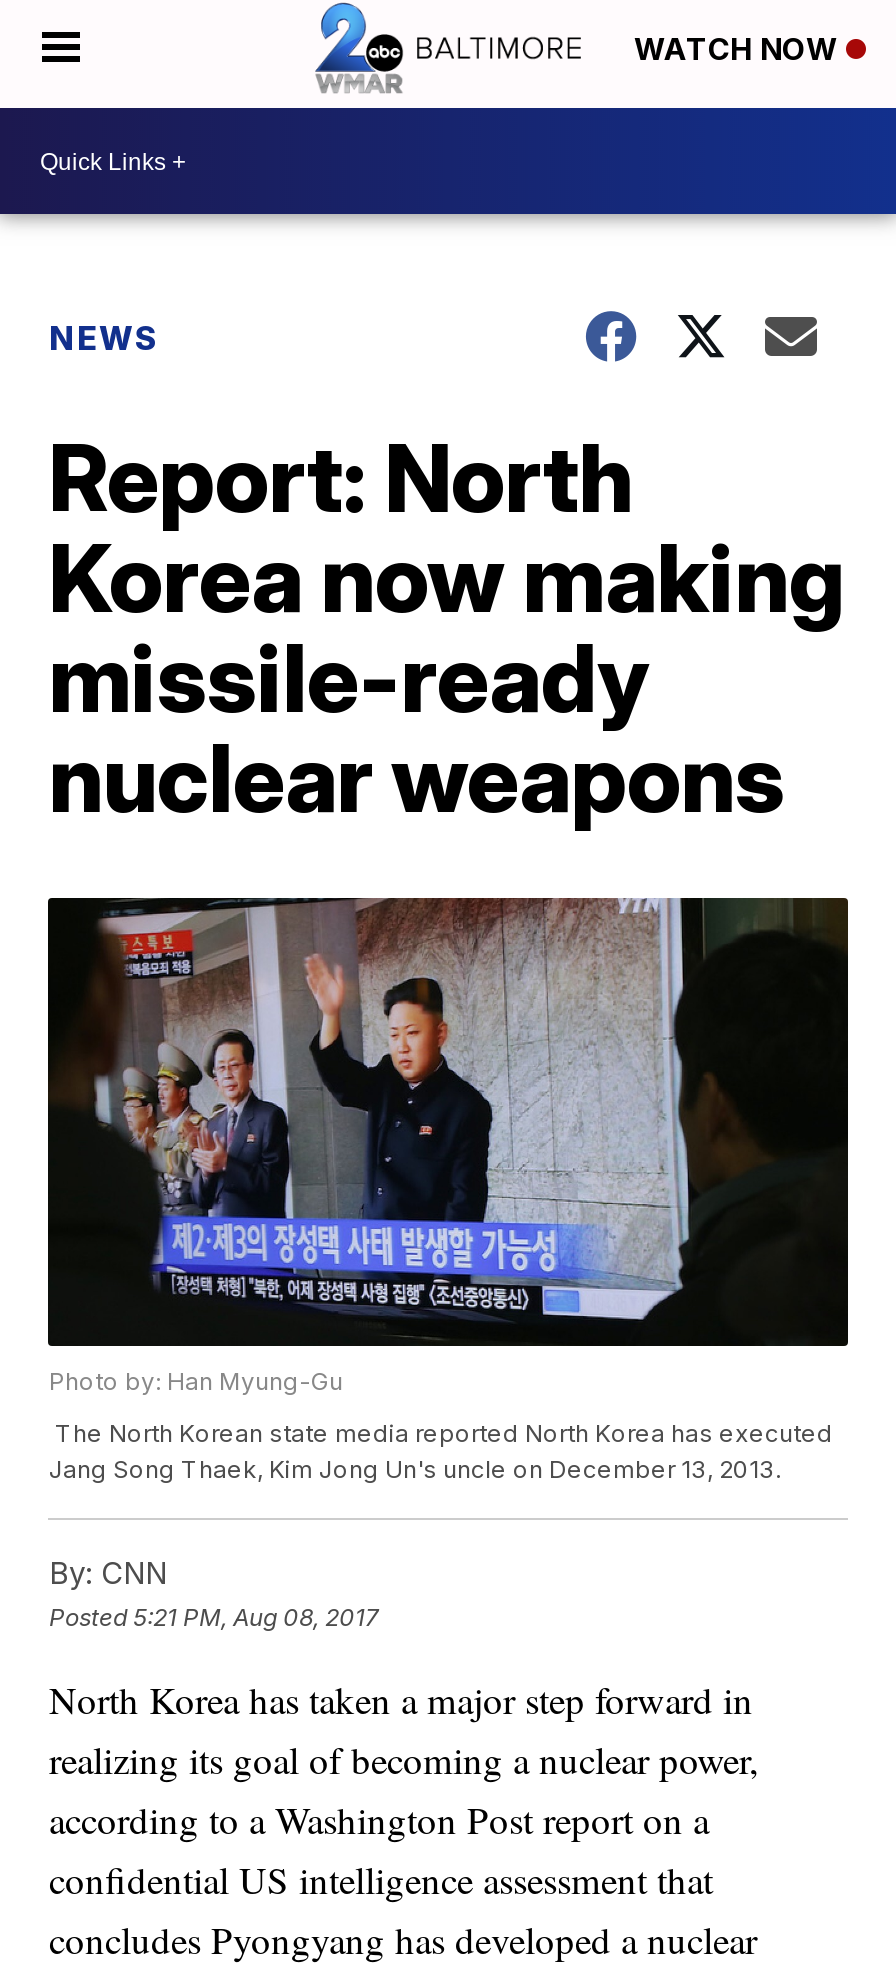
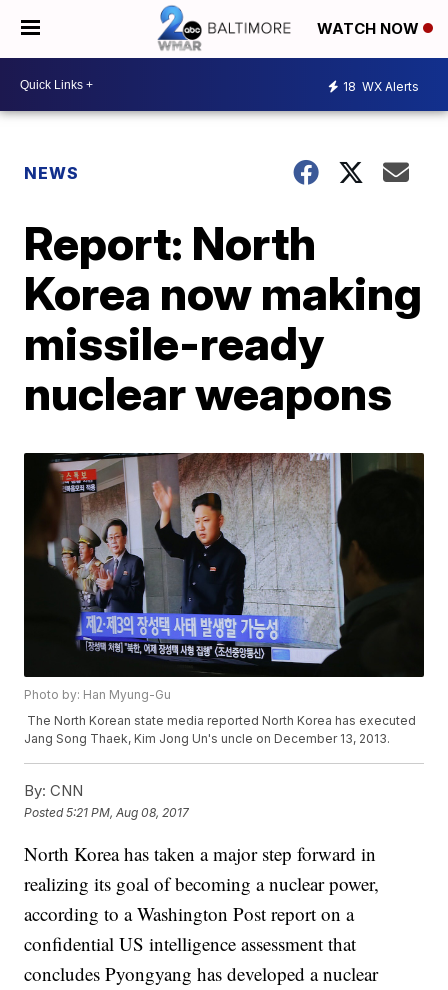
+ 18 WX Alerts
